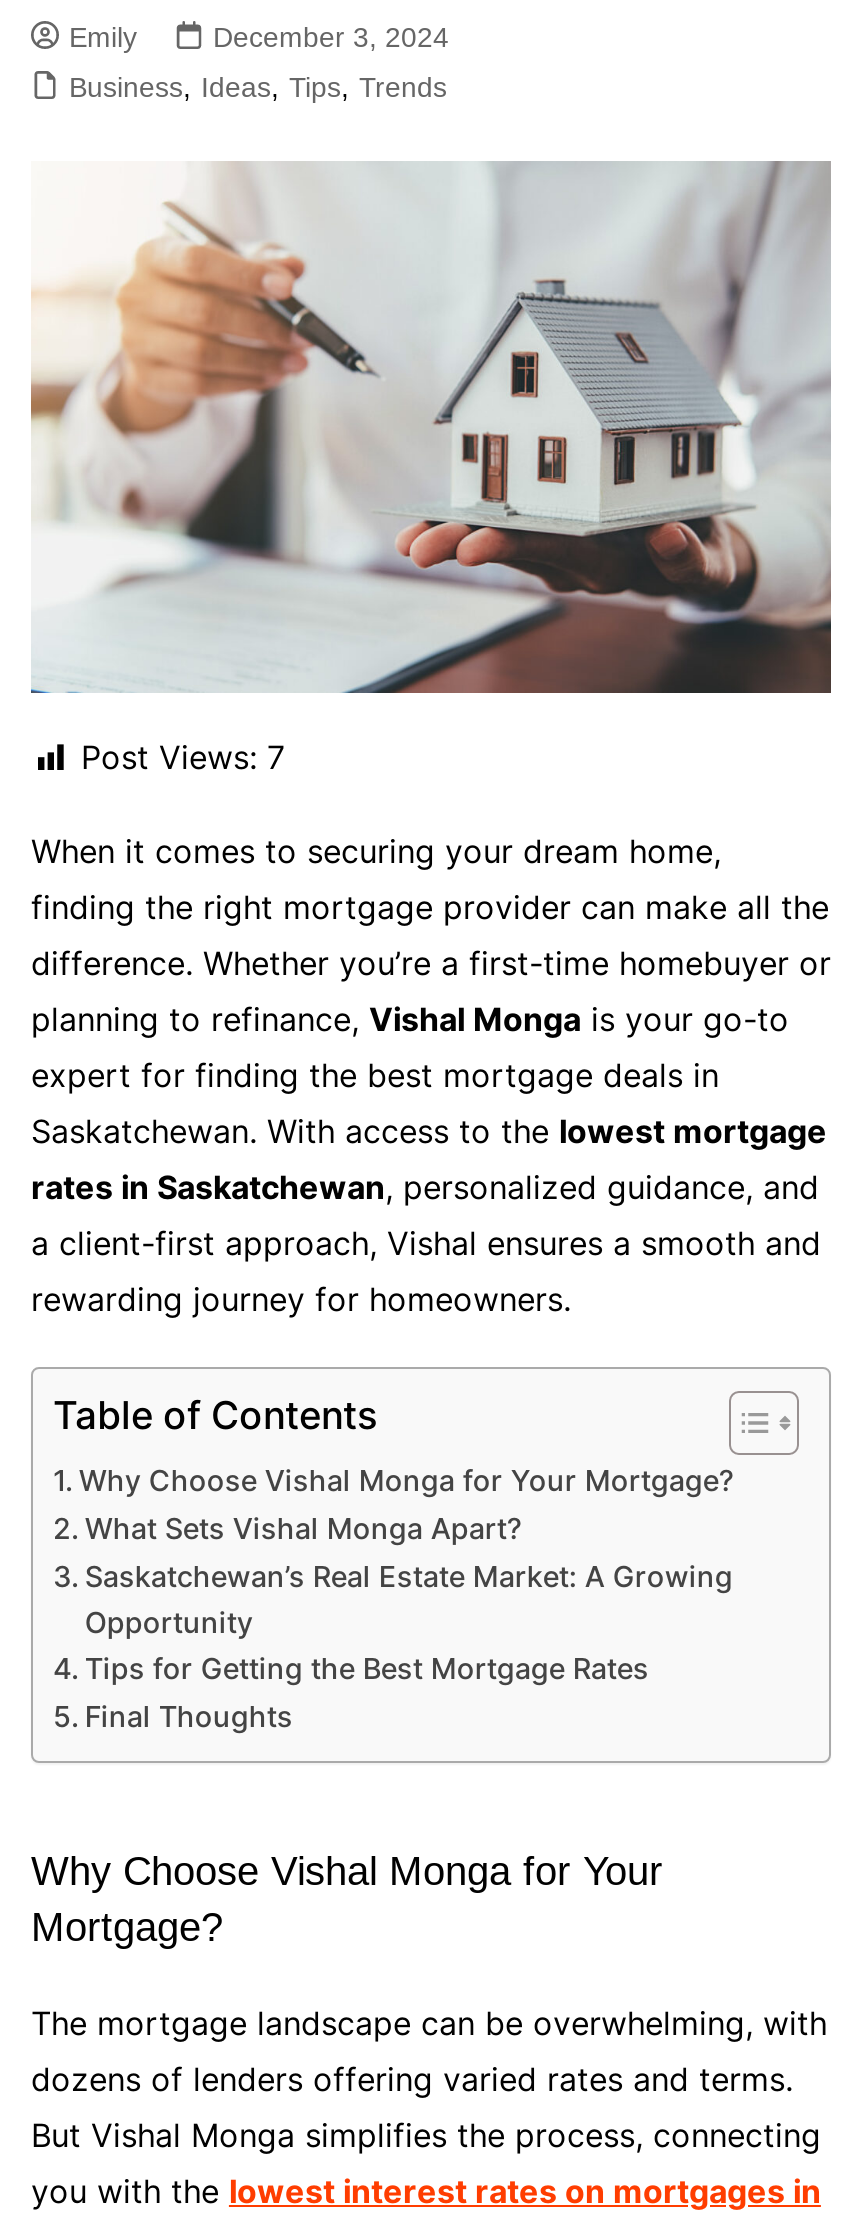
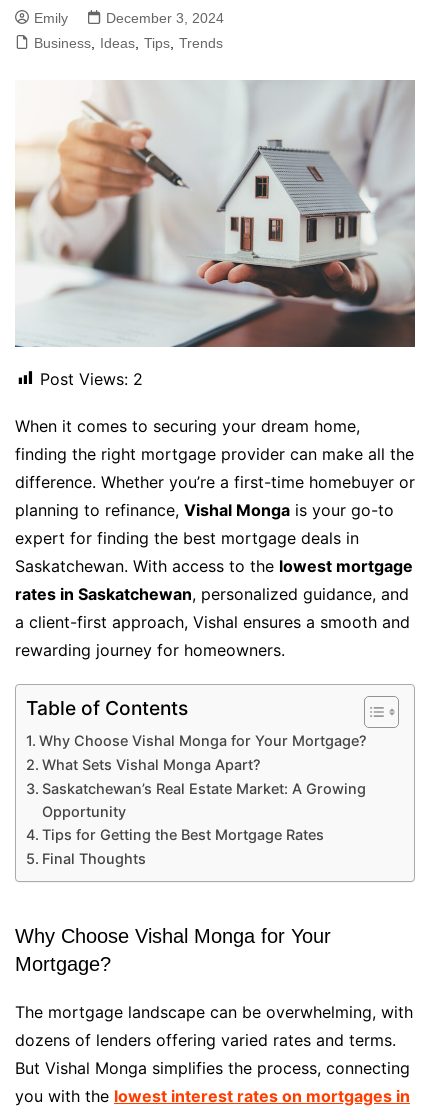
- Post Views: 7
+ Post Views: 2
